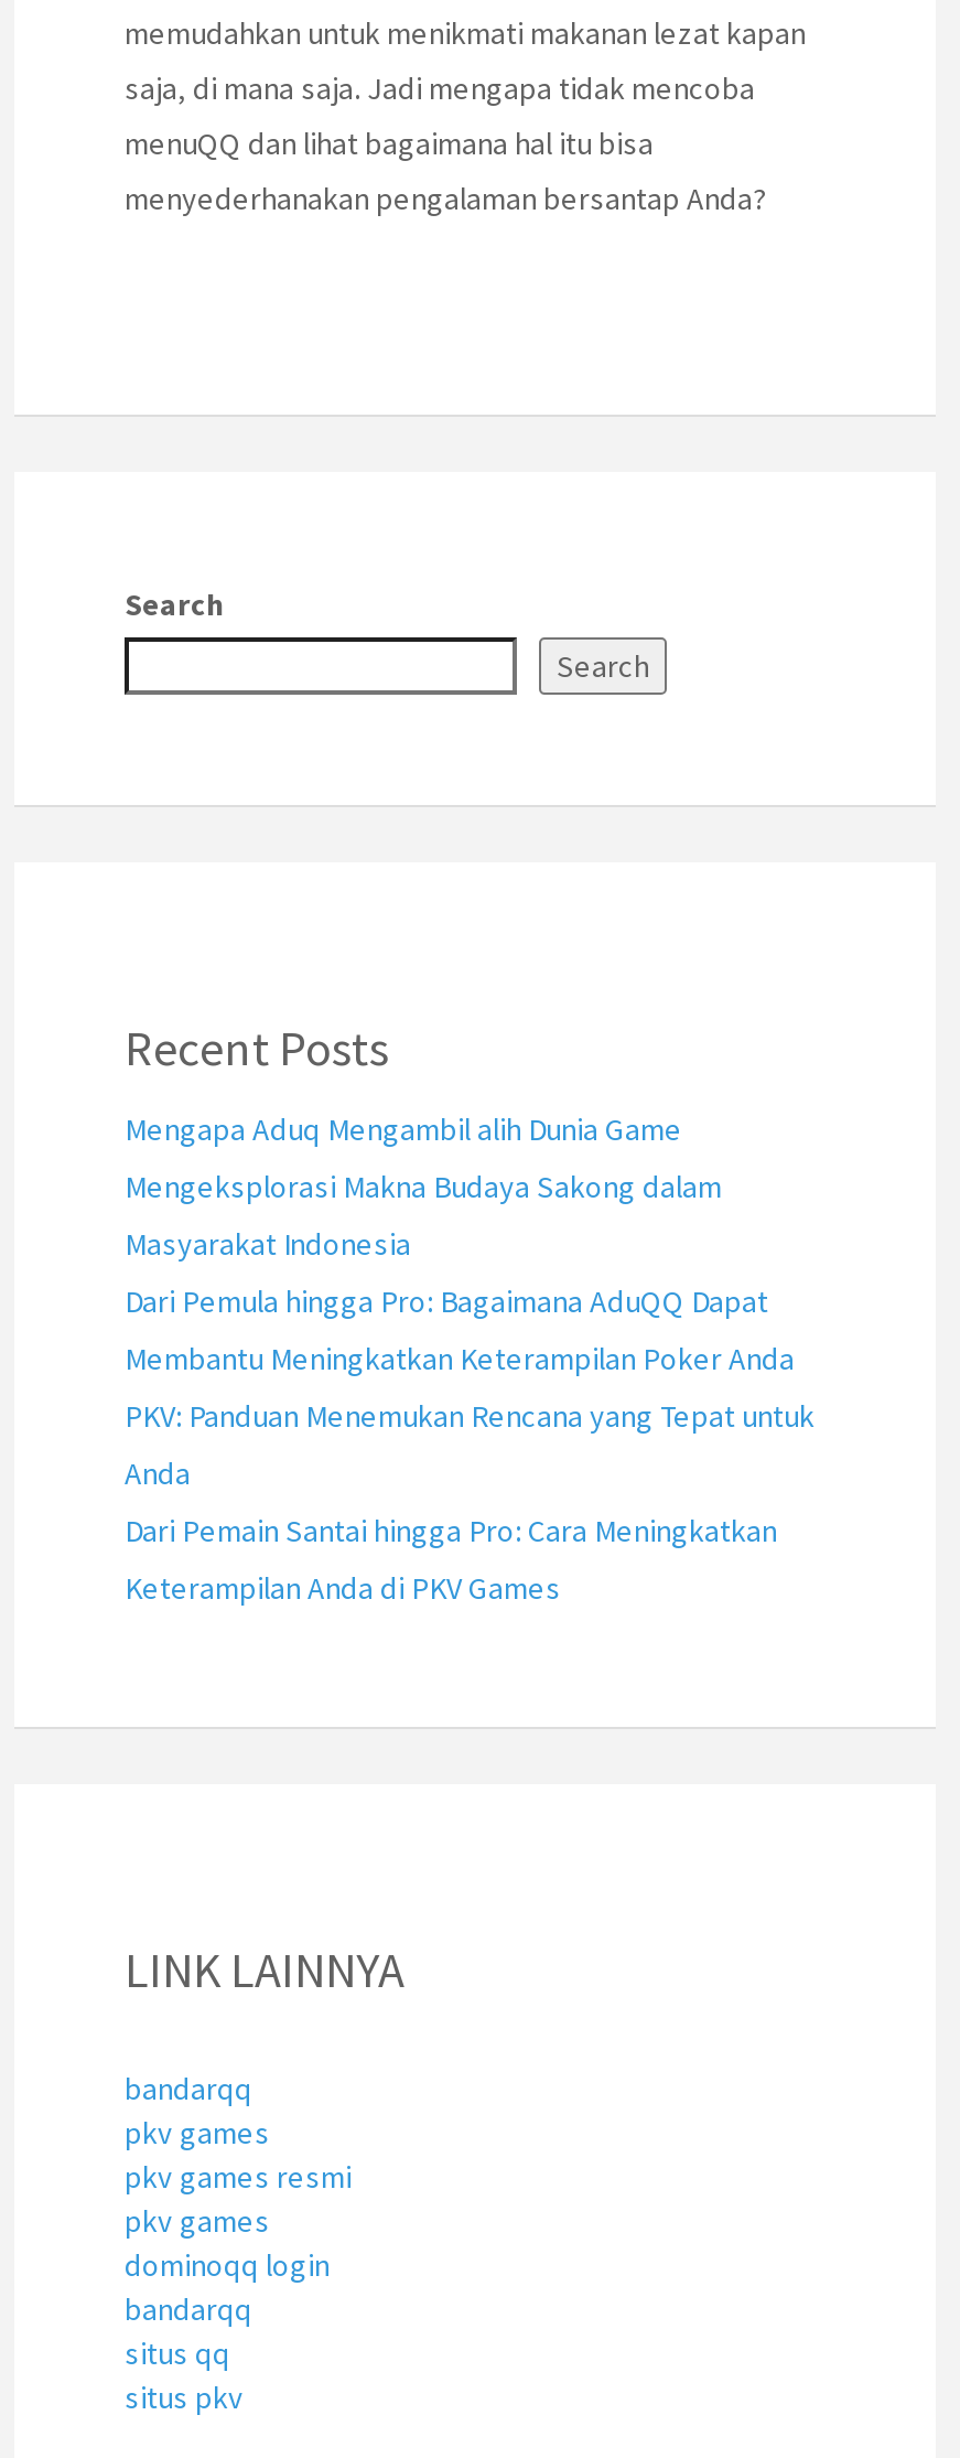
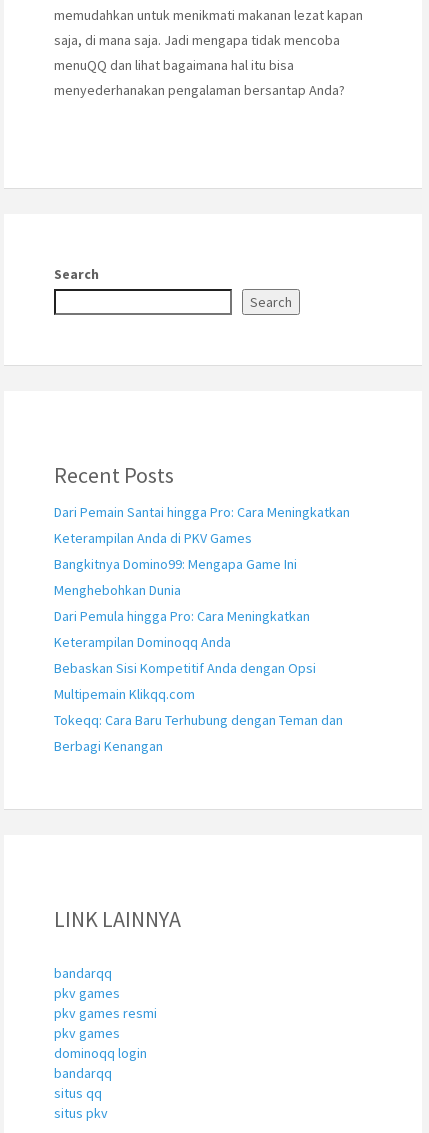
- Mengapa Aduq Mengambil alih Dunia Game
- Mengeksplorasi Makna Budaya Sakong dalam
- Masyarakat Indonesia
- Dari Pemula hingga Pro: Bagaimana AduQQ Dapat
- Membantu Meningkatkan Keterampilan Poker Anda
- PKV: Panduan Menemukan Rencana yang Tepat untuk
- Anda

moved up: Dari Pemain Santai hingga Pro: Cara Meningkatkan | Keterampilan Anda di PKV Games

+ Bangkitnya Domino99: Mengapa Game Ini
+ Menghebohkan Dunia
+ Dari Pemula hingga Pro: Cara Meningkatkan
+ Keterampilan Dominoqq Anda
+ Bebaskan Sisi Kompetitif Anda dengan Opsi
+ Multipemain Klikqq.com
+ Tokeqq: Cara Baru Terhubung dengan Teman dan
+ Berbagi Kenangan
